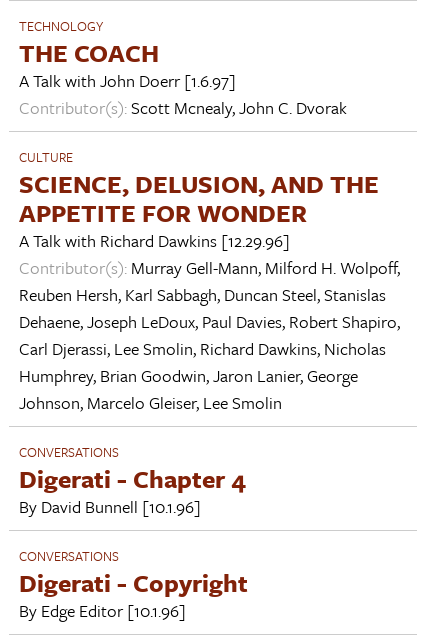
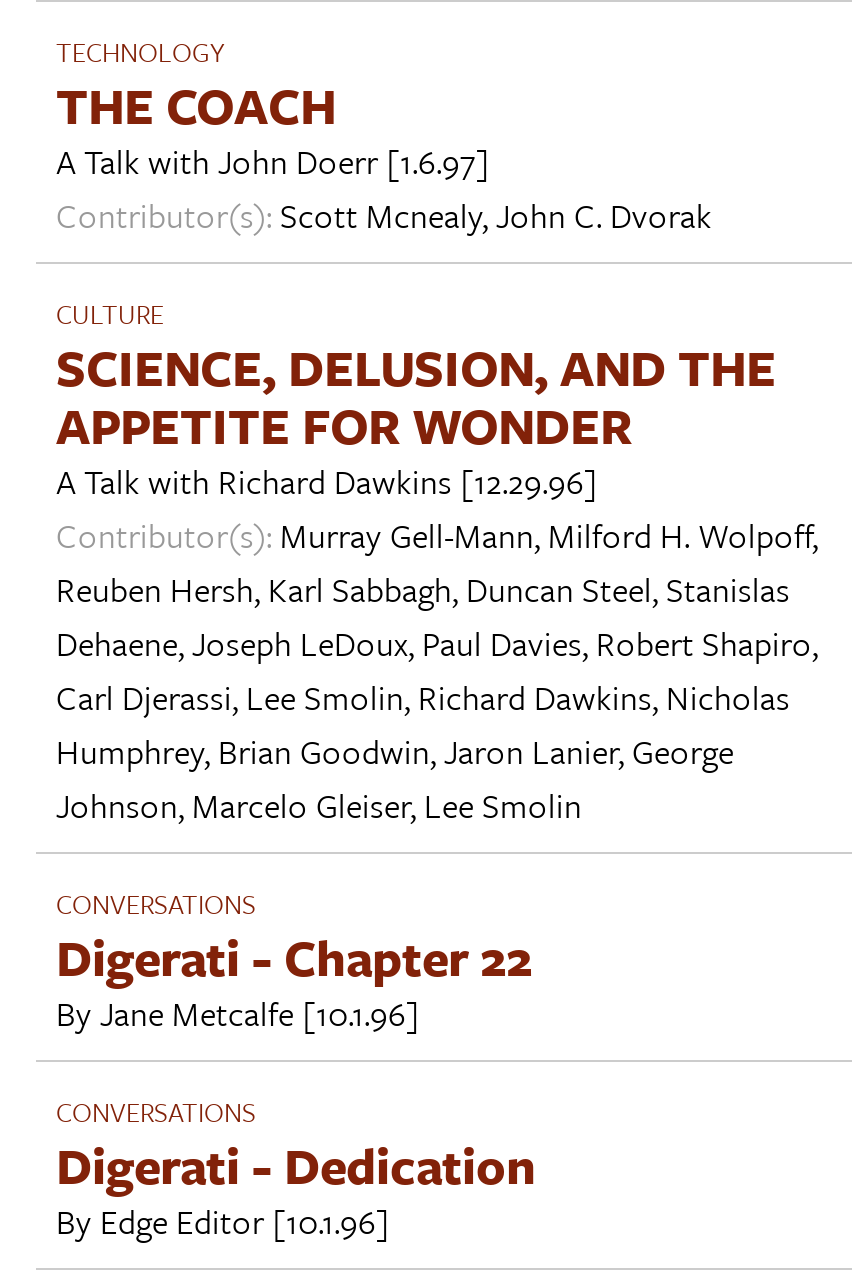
- Digerati - Chapter 4
+ Digerati - Chapter 22

- By David Bunnell [10.1.96]
+ By Jane Metcalfe [10.1.96]

- Digerati - Copyright
+ Digerati - Dedication
